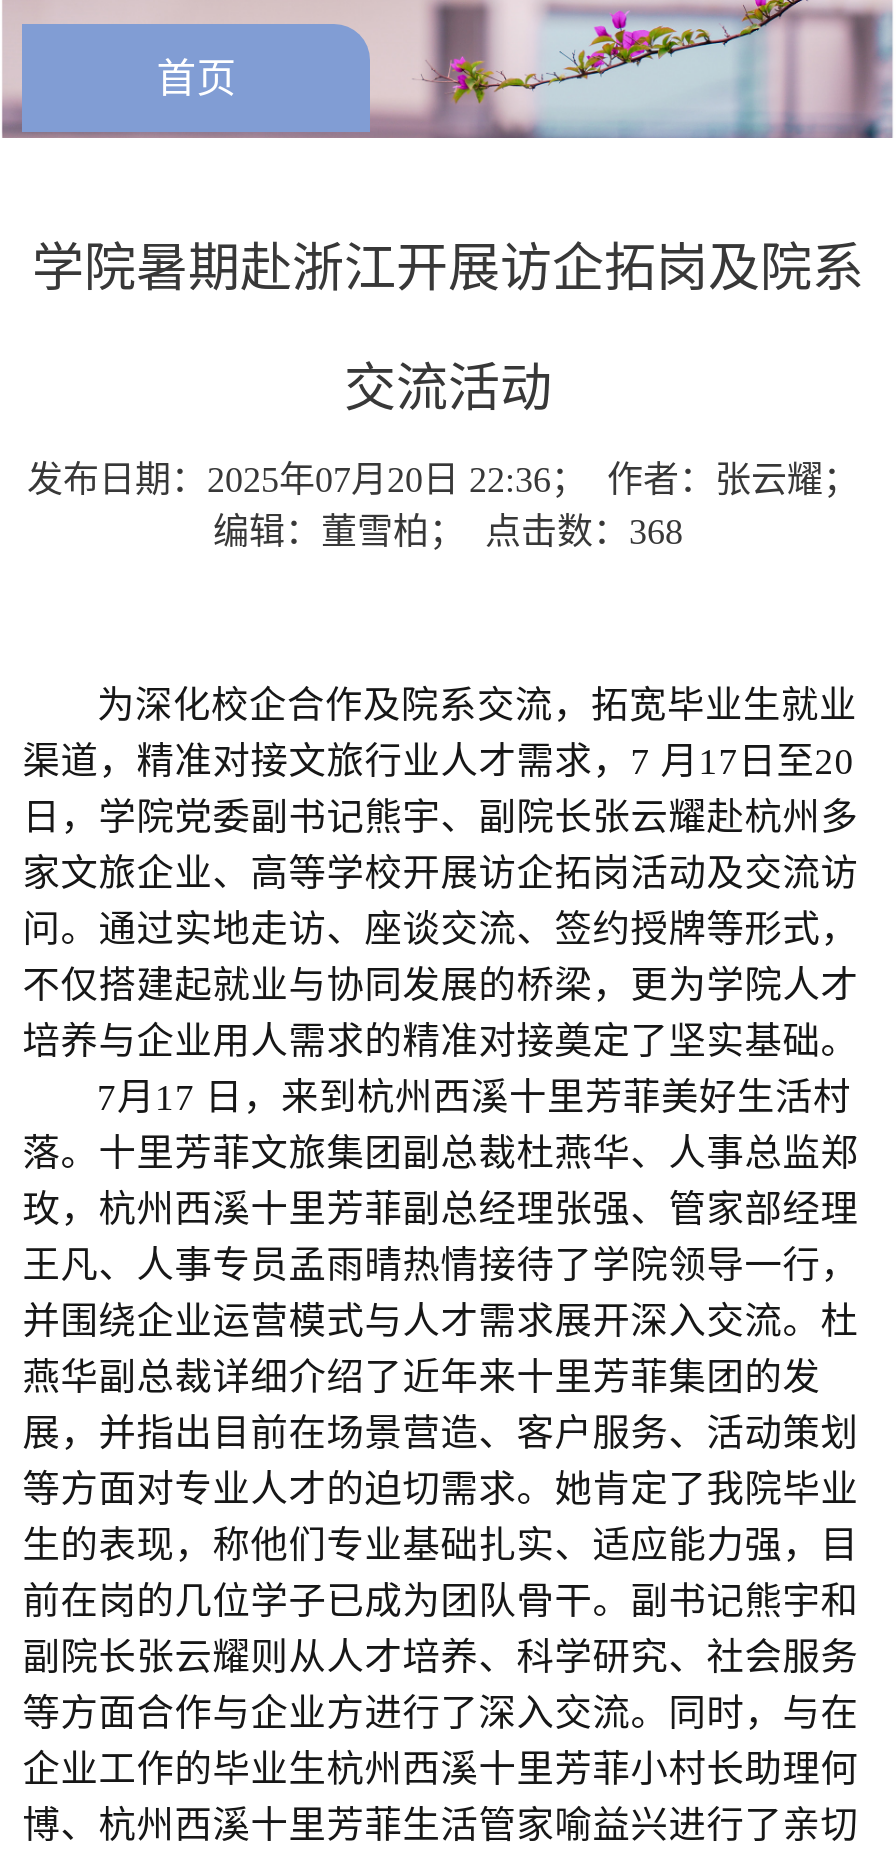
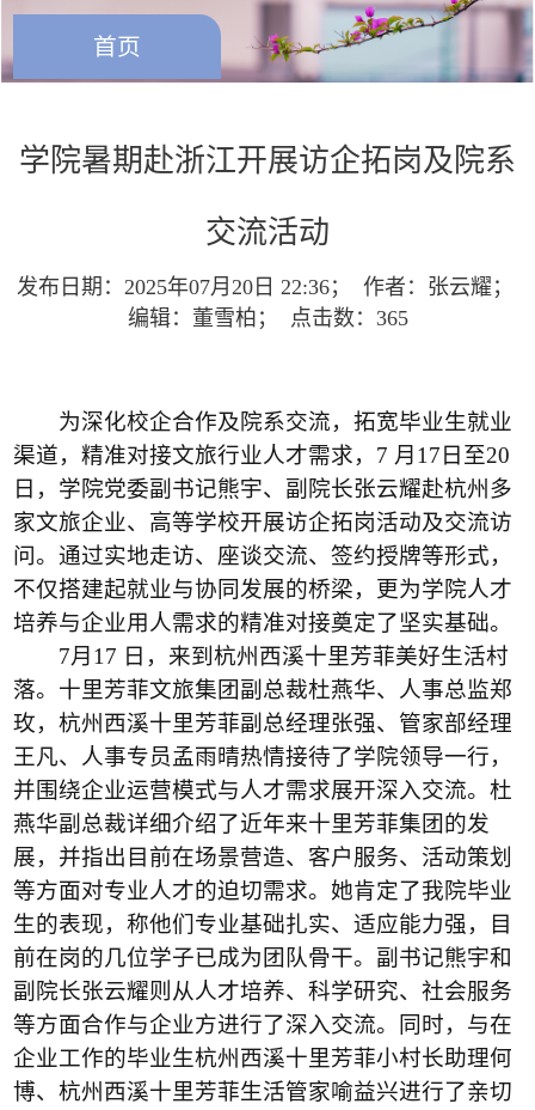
- 编辑：董雪柏； 点击数：368
+ 编辑：董雪柏； 点击数：365
